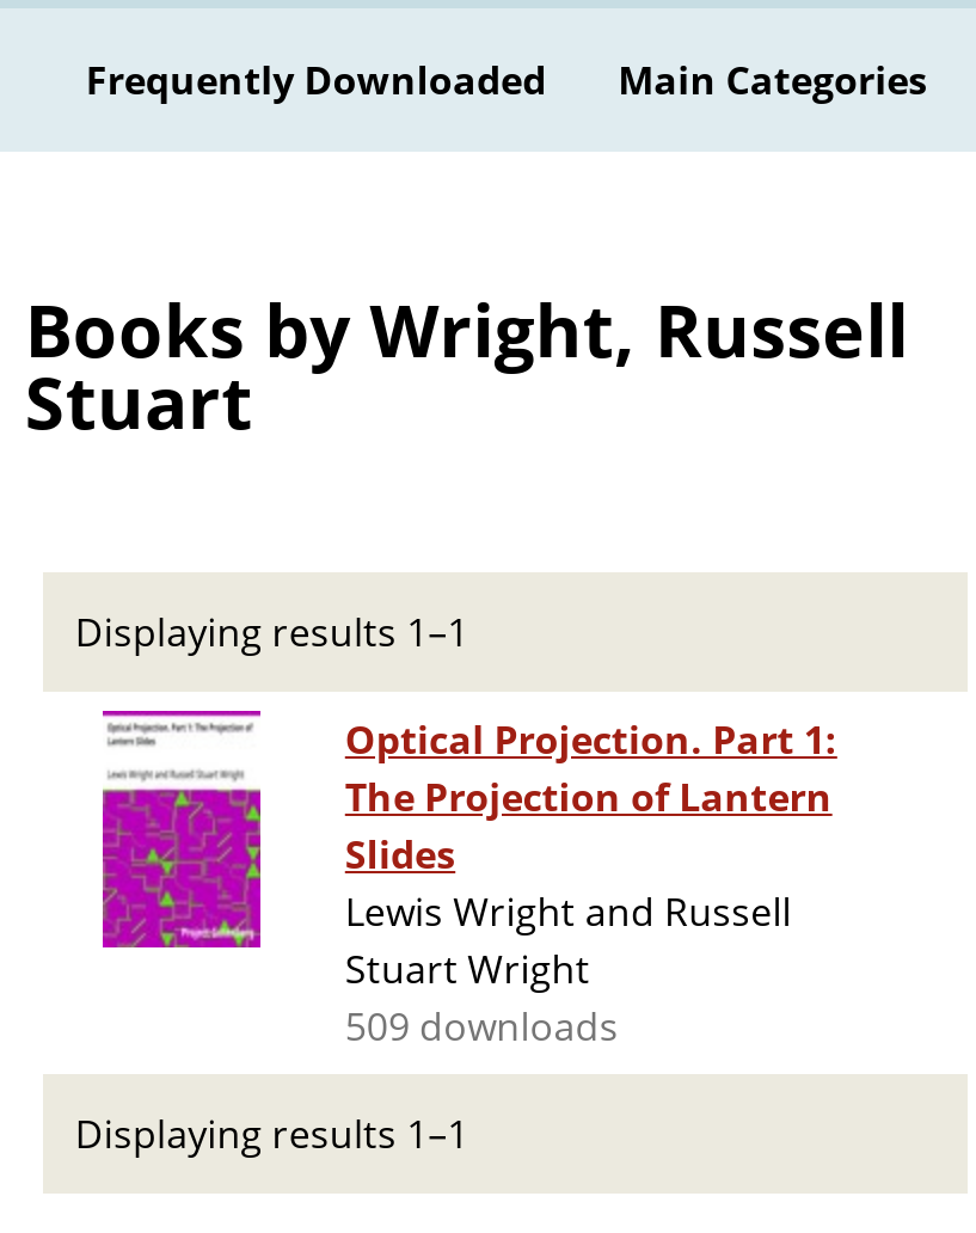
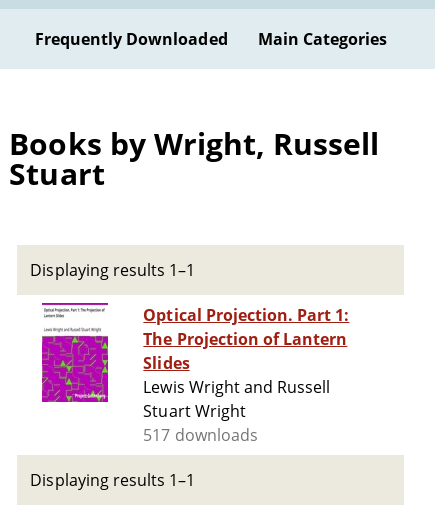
- 509 downloads
+ 517 downloads
